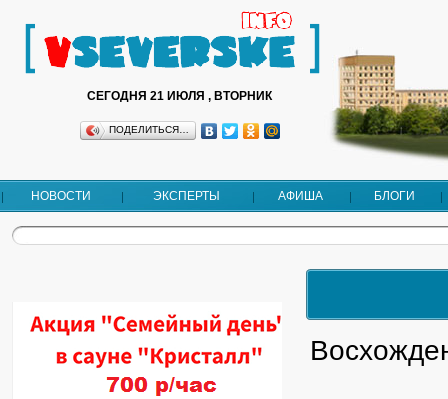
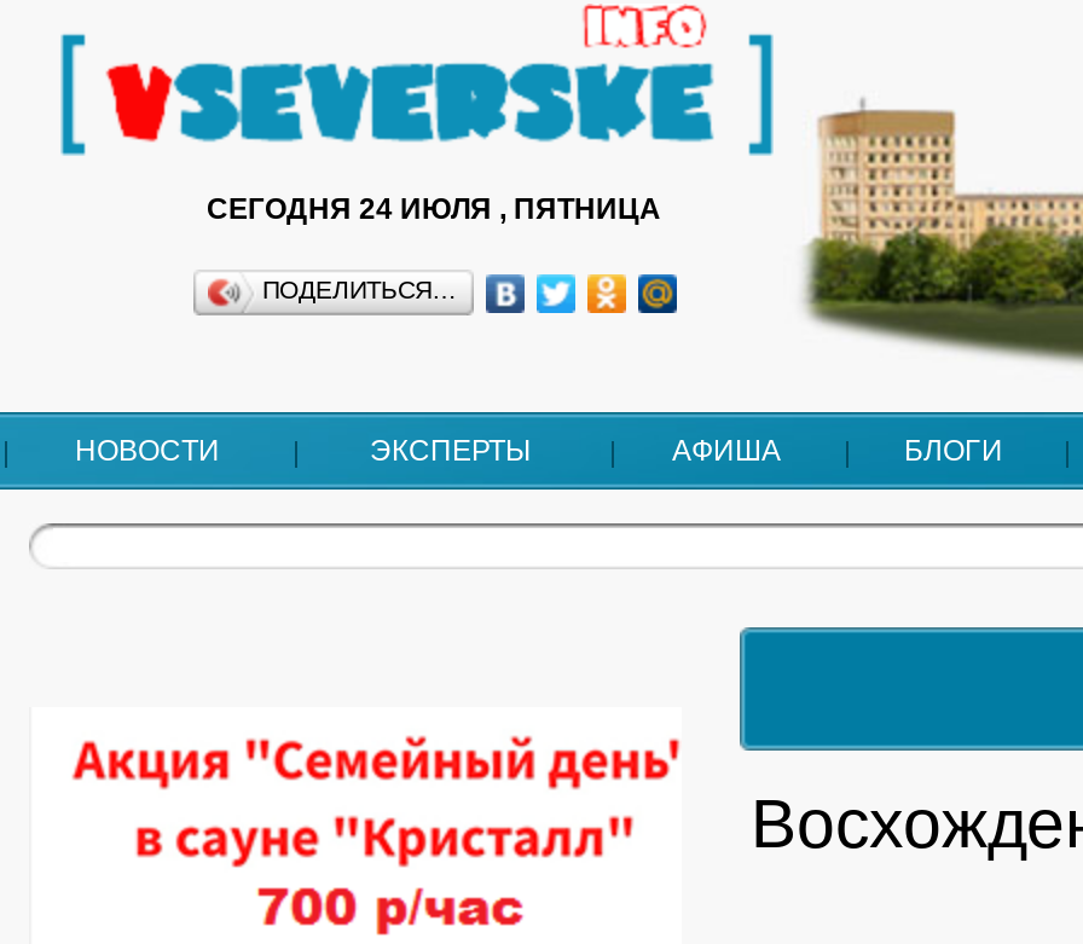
- СЕГОДНЯ 21 ИЮЛЯ , ВТОРНИК
+ СЕГОДНЯ 24 ИЮЛЯ , ПЯТНИЦА
